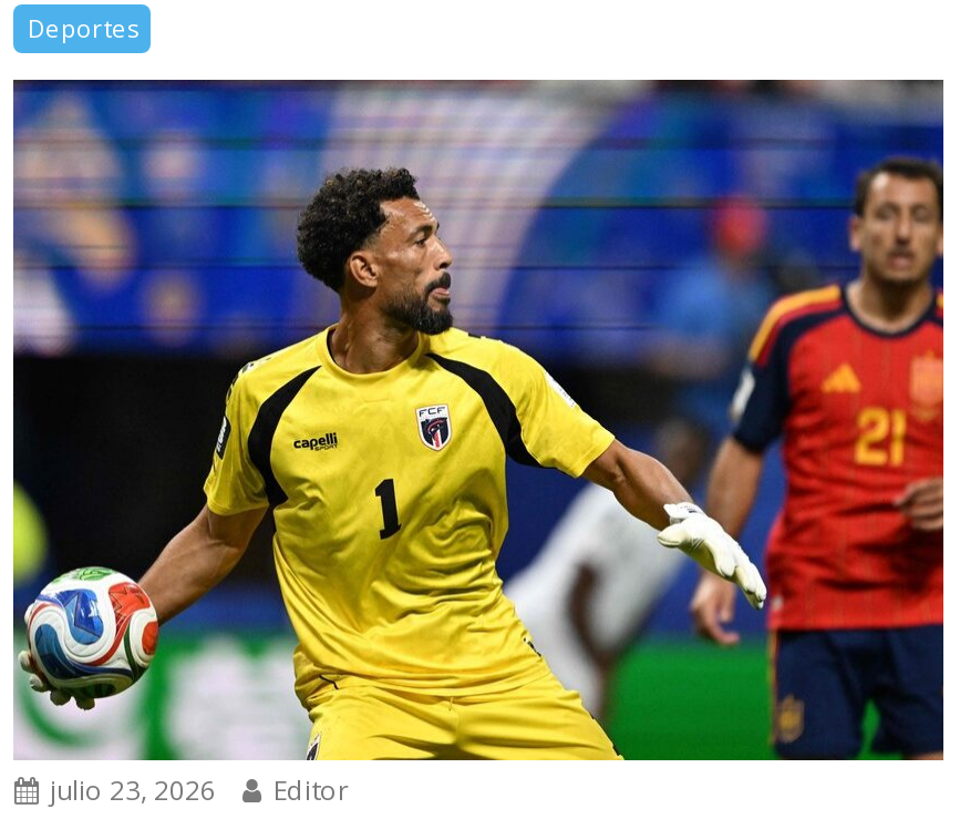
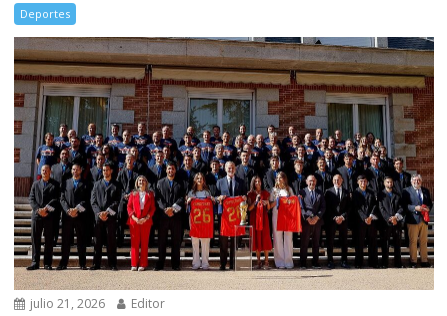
- [image]
- julio 23, 2026 Editor
+ [image]
+ julio 21, 2026 Editor
